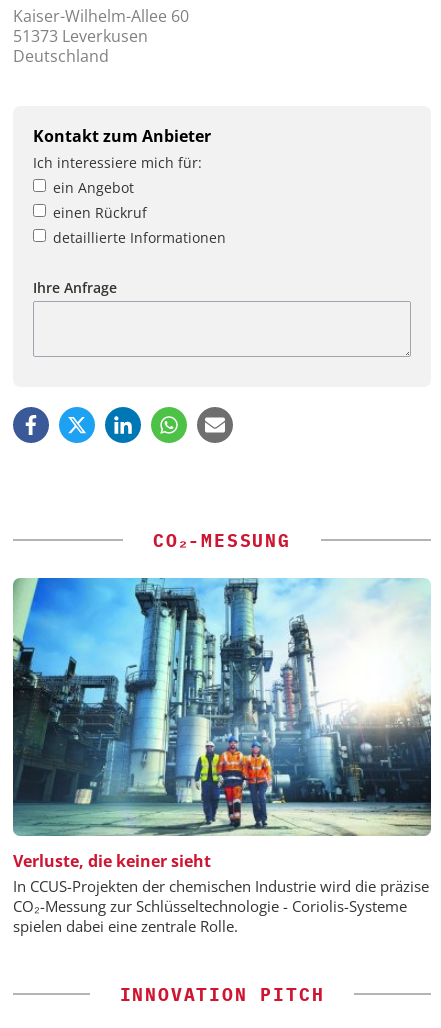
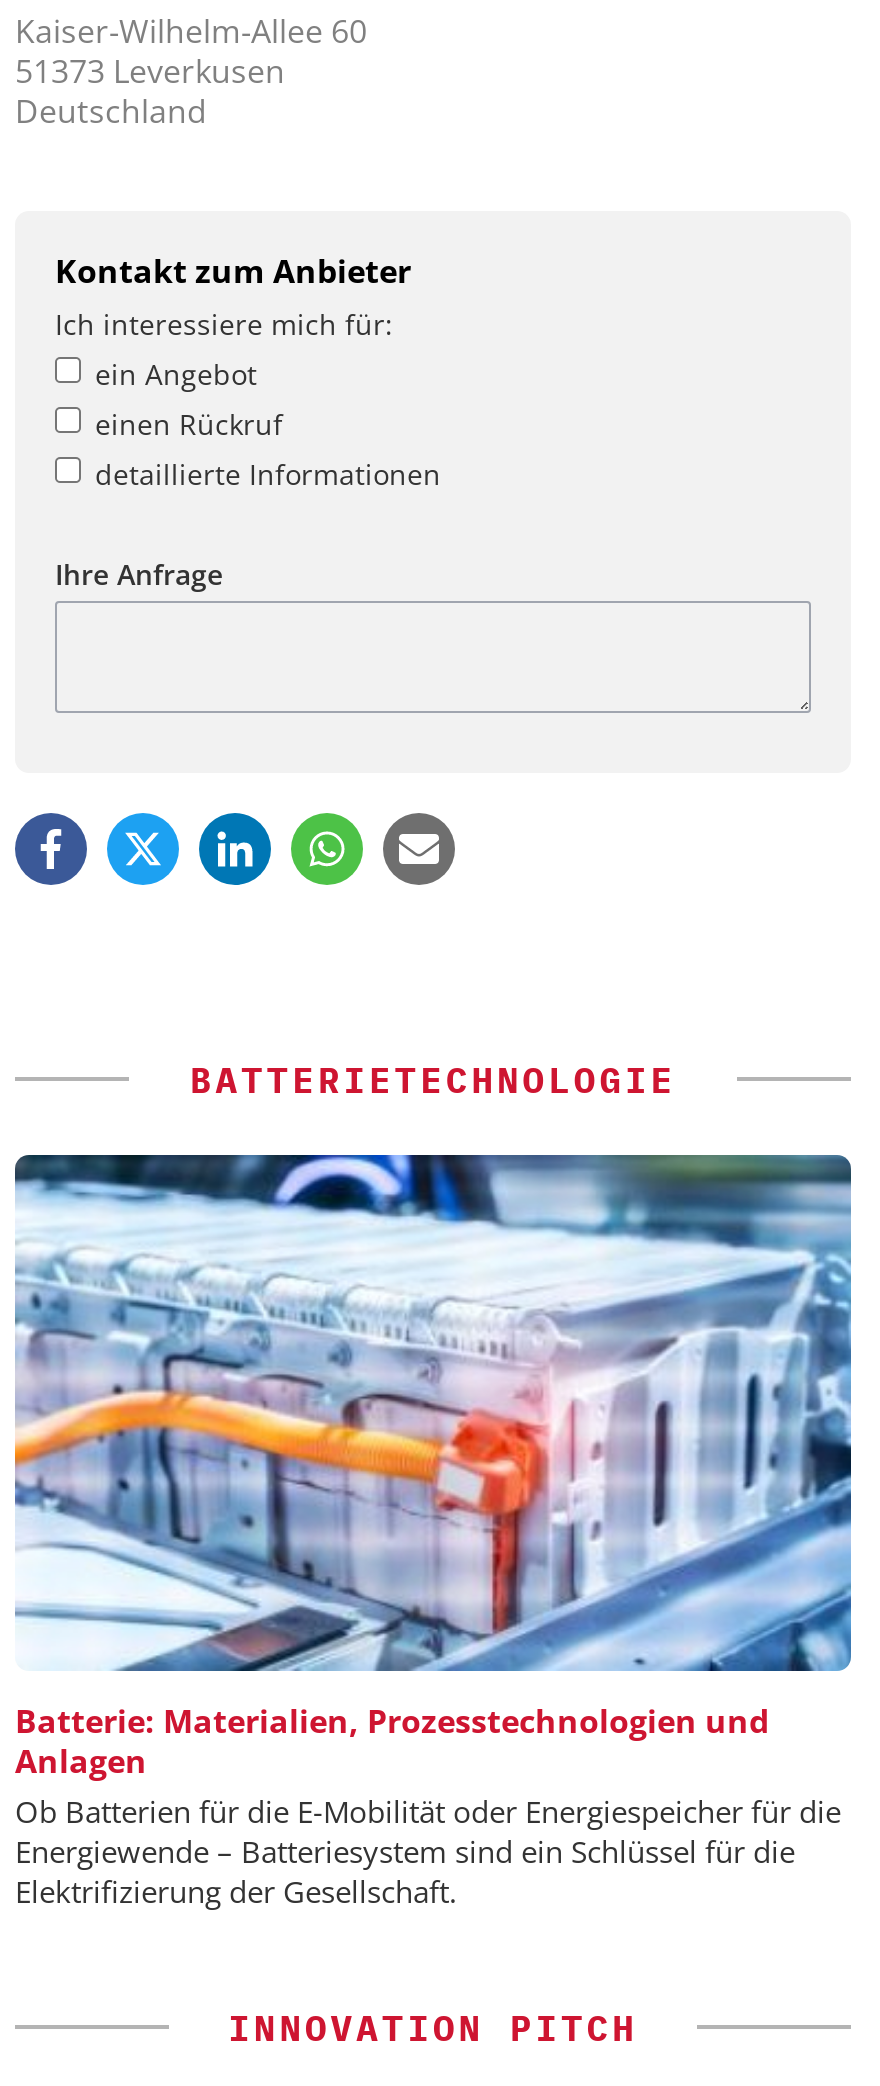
- CO₂-MESSUNG
+ BATTERIETECHNOLOGIE

- [image]
- Verluste, die keiner sieht
- In CCUS-Projekten der chemischen Industrie wird die präzise
- CO₂-Messung zur Schlüsseltechnologie - Coriolis-Systeme
- spielen dabei eine zentrale Rolle.
+ [image]
+ Batterie: Materialien, Prozesstechnologien und
+ Anlagen
+ Ob Batterien für die E-Mobilität oder Energiespeicher für die
+ Energiewende – Batteriesystem sind ein Schlüssel für die
+ Elektrifizierung der Gesellschaft.
